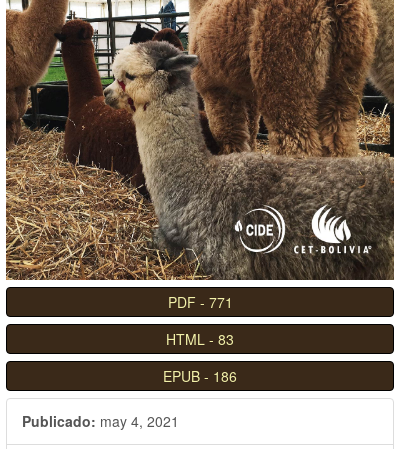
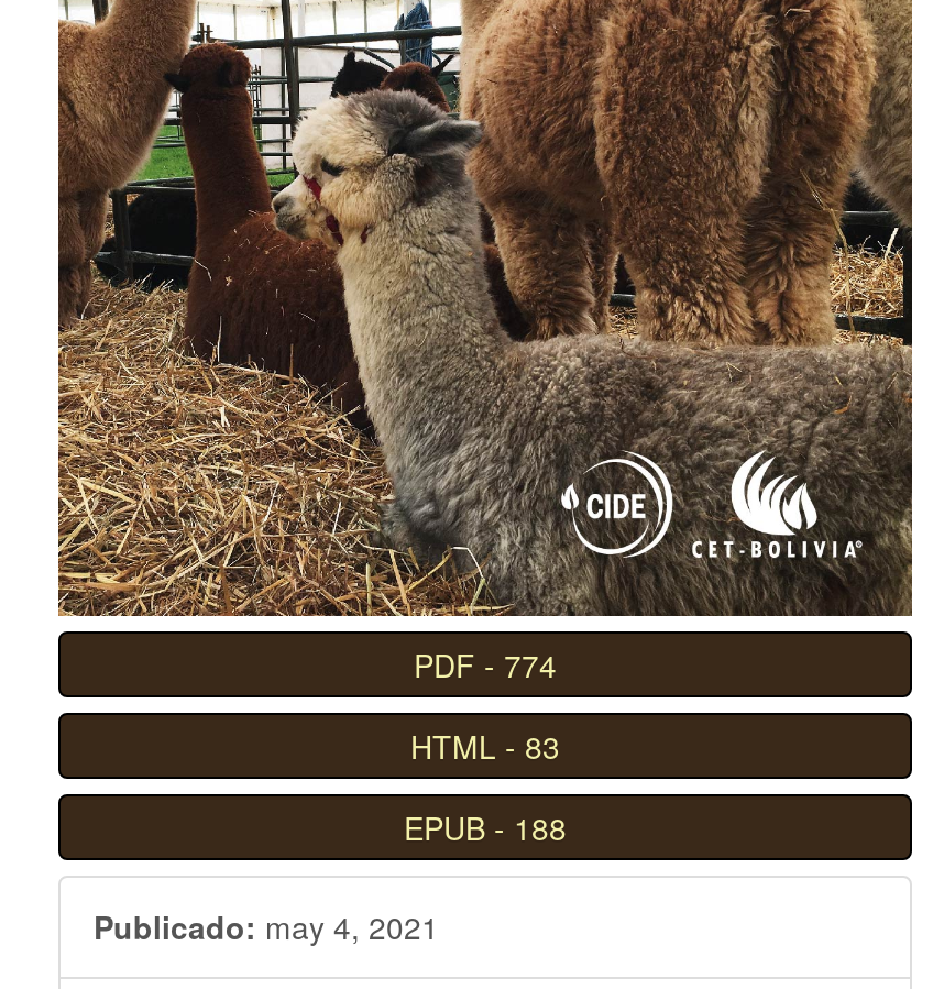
- PDF - 771
+ PDF - 774

- EPUB - 186
+ EPUB - 188
